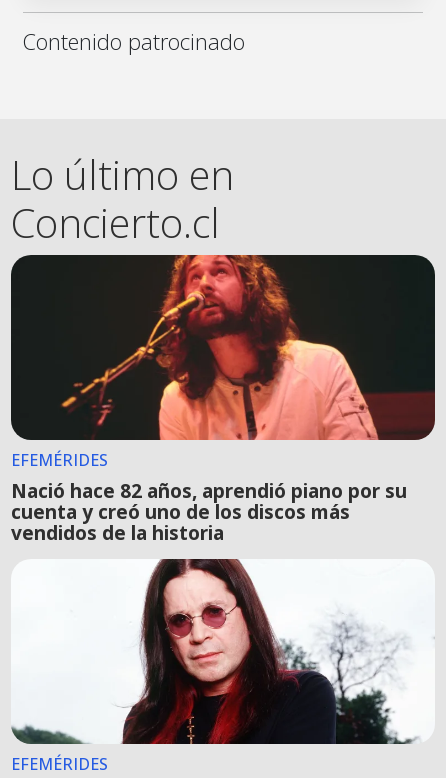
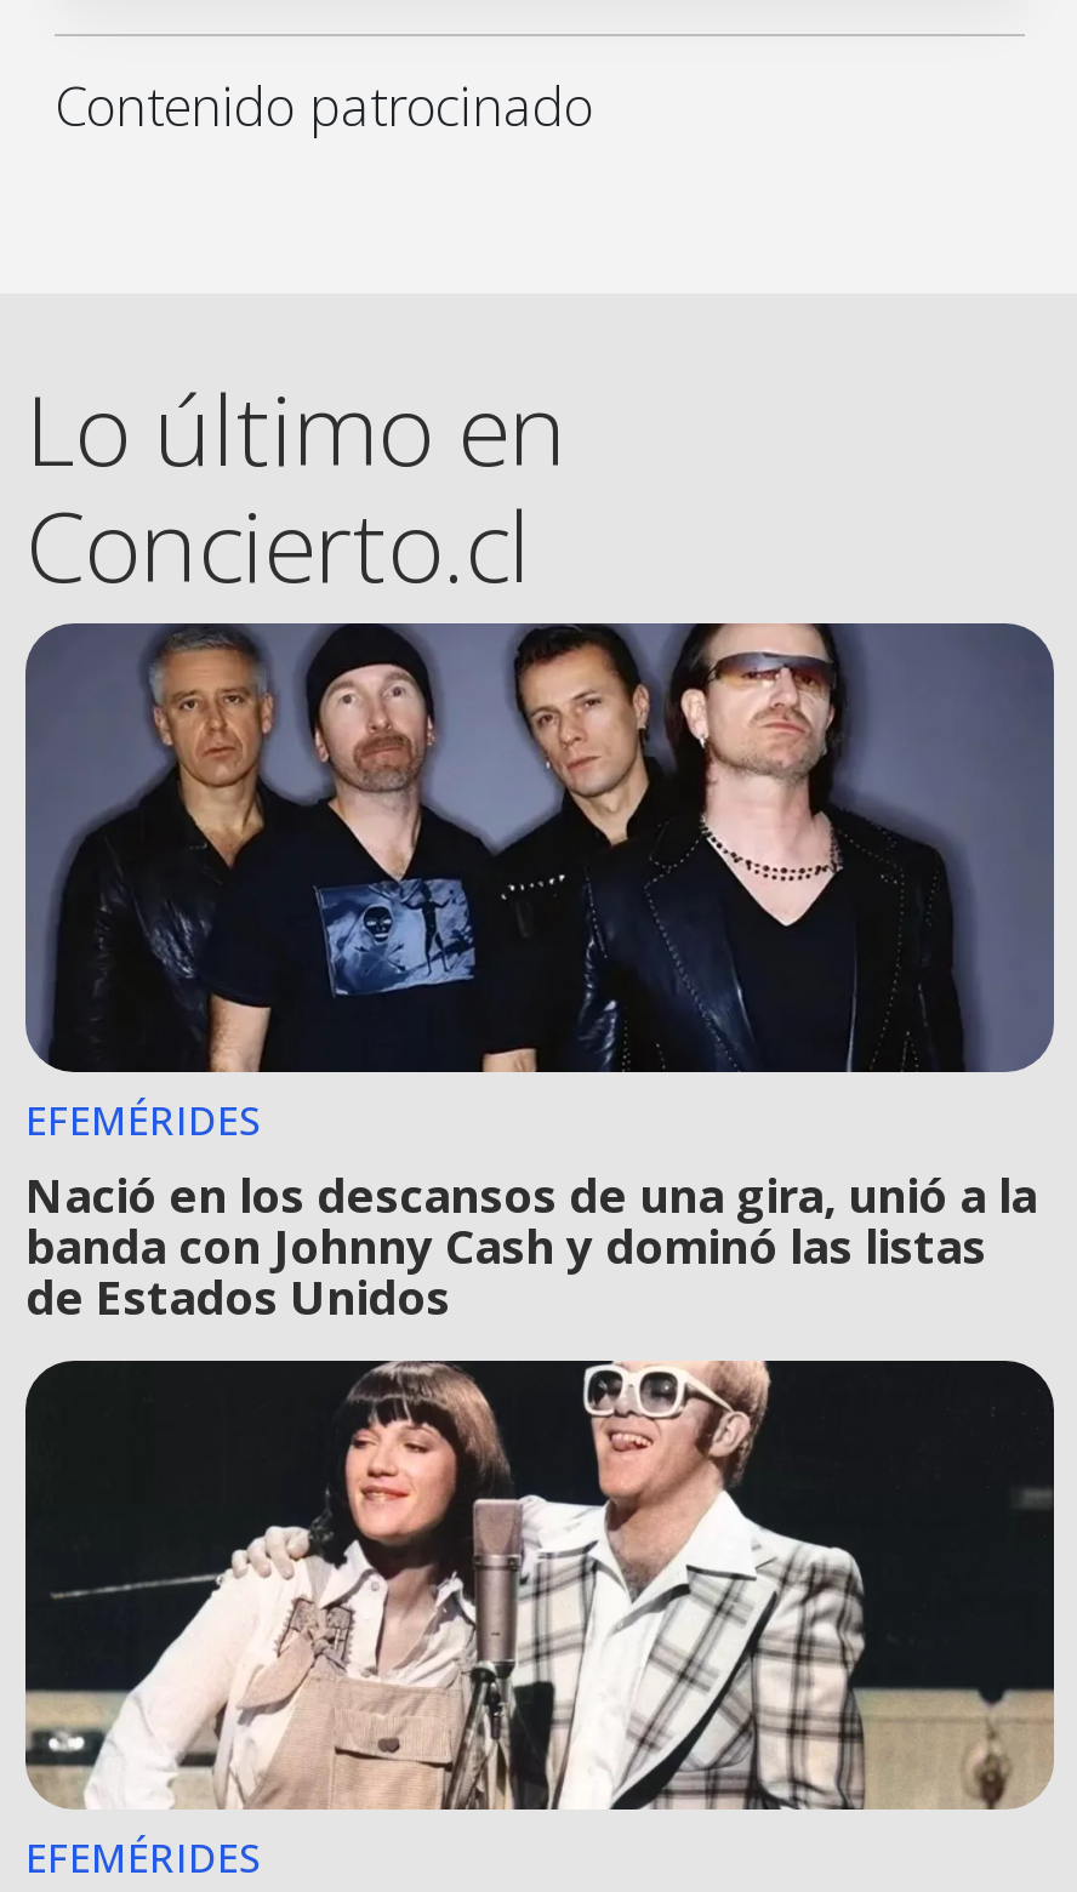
- [image]
- Nació hace 82 años, aprendió piano por su
- cuenta y creó uno de los discos más
- vendidos de la historia
+ [image]
+ Nació en los descansos de una gira, unió a la
+ banda con Johnny Cash y dominó las listas
+ de Estados Unidos

- [image]
+ [image]
